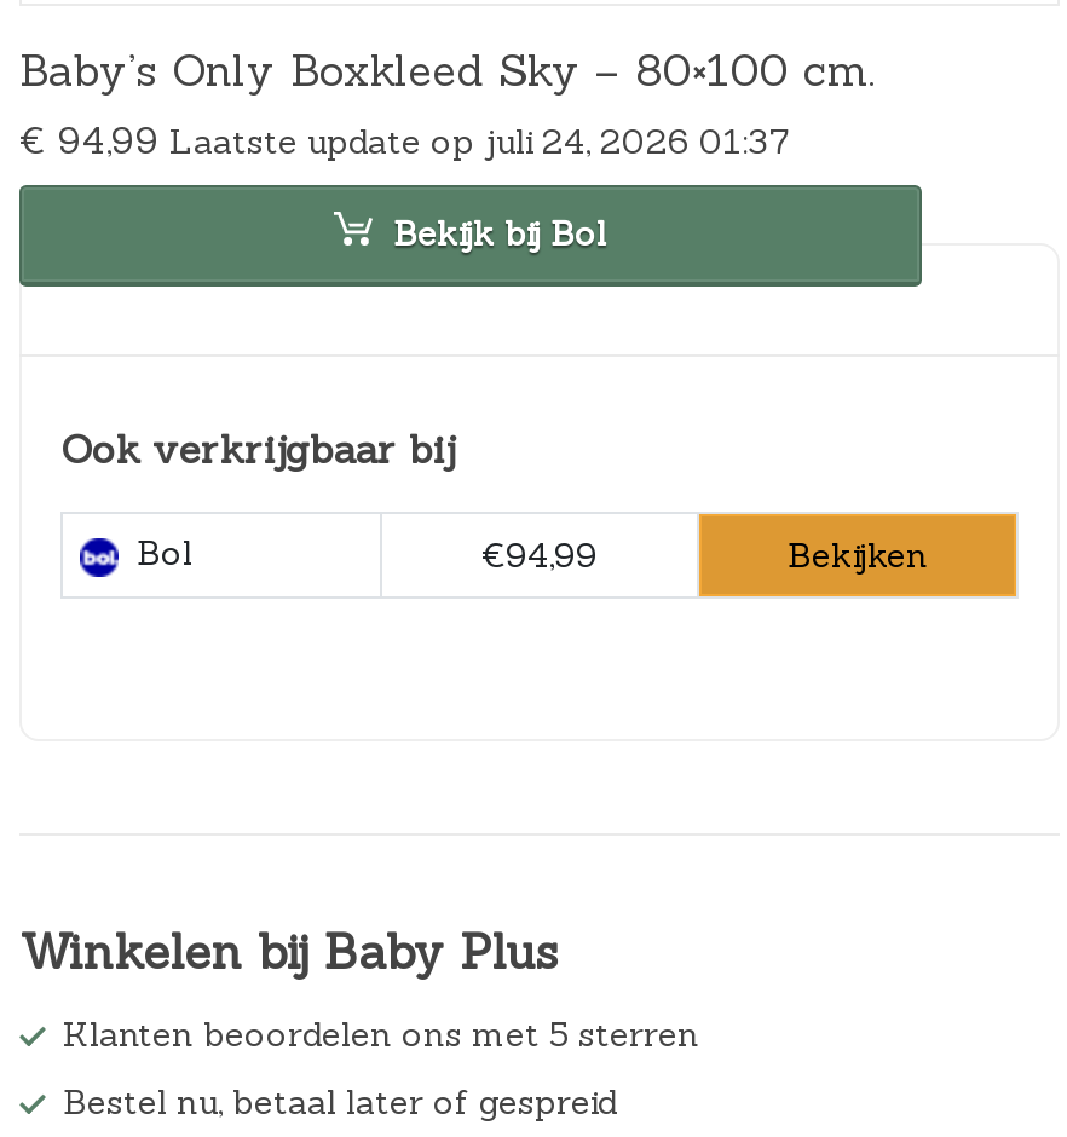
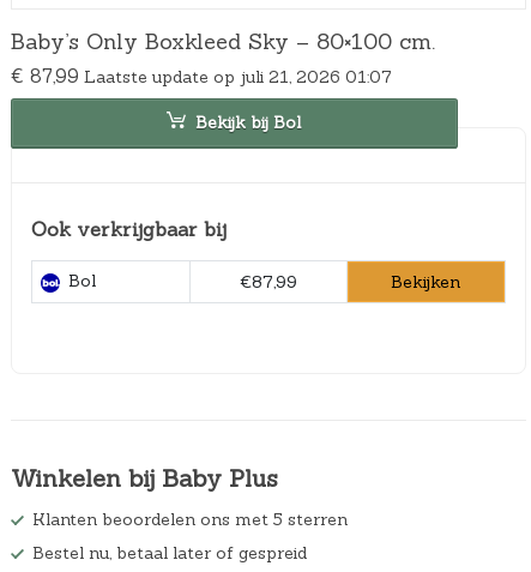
- € 94,99 Laatste update op juli 24, 2026 01:37
+ € 87,99 Laatste update op juli 21, 2026 01:07

- €94,99
+ €87,99
